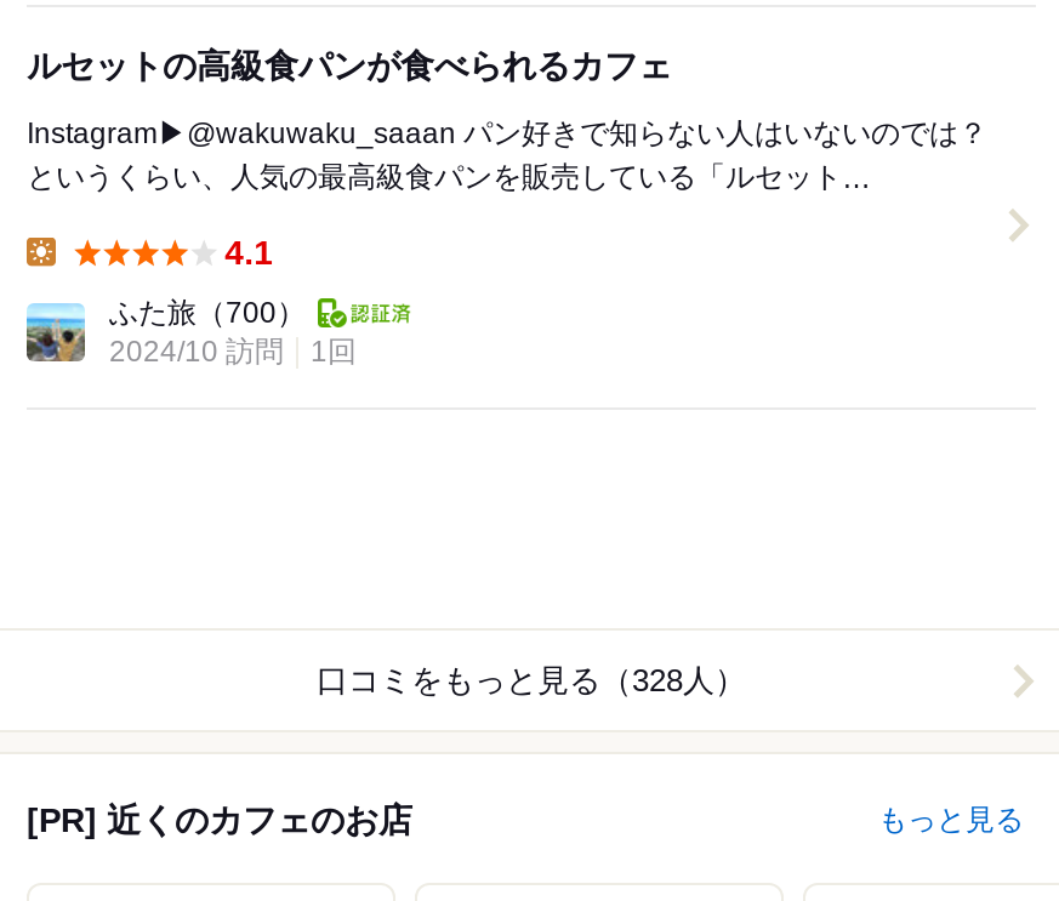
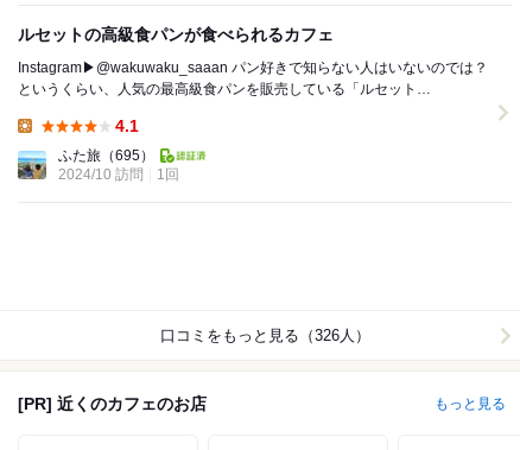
- ふた旅（700）
+ ふた旅（695）

- 口コミをもっと見る（328人）
+ 口コミをもっと見る（326人）
